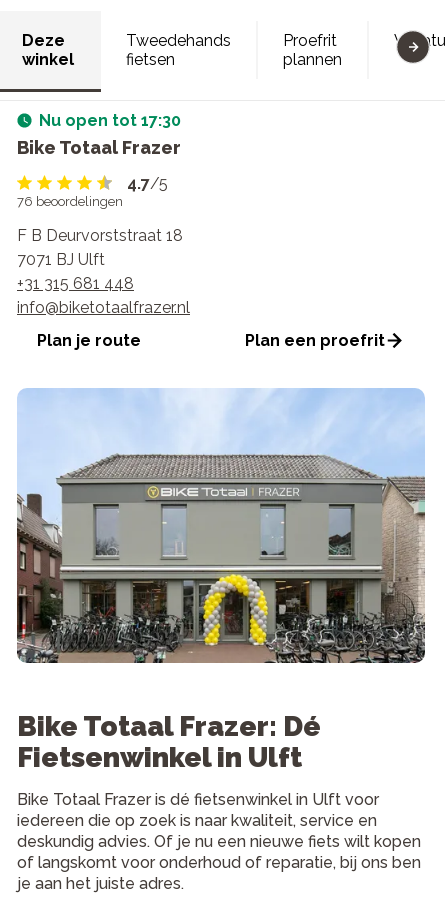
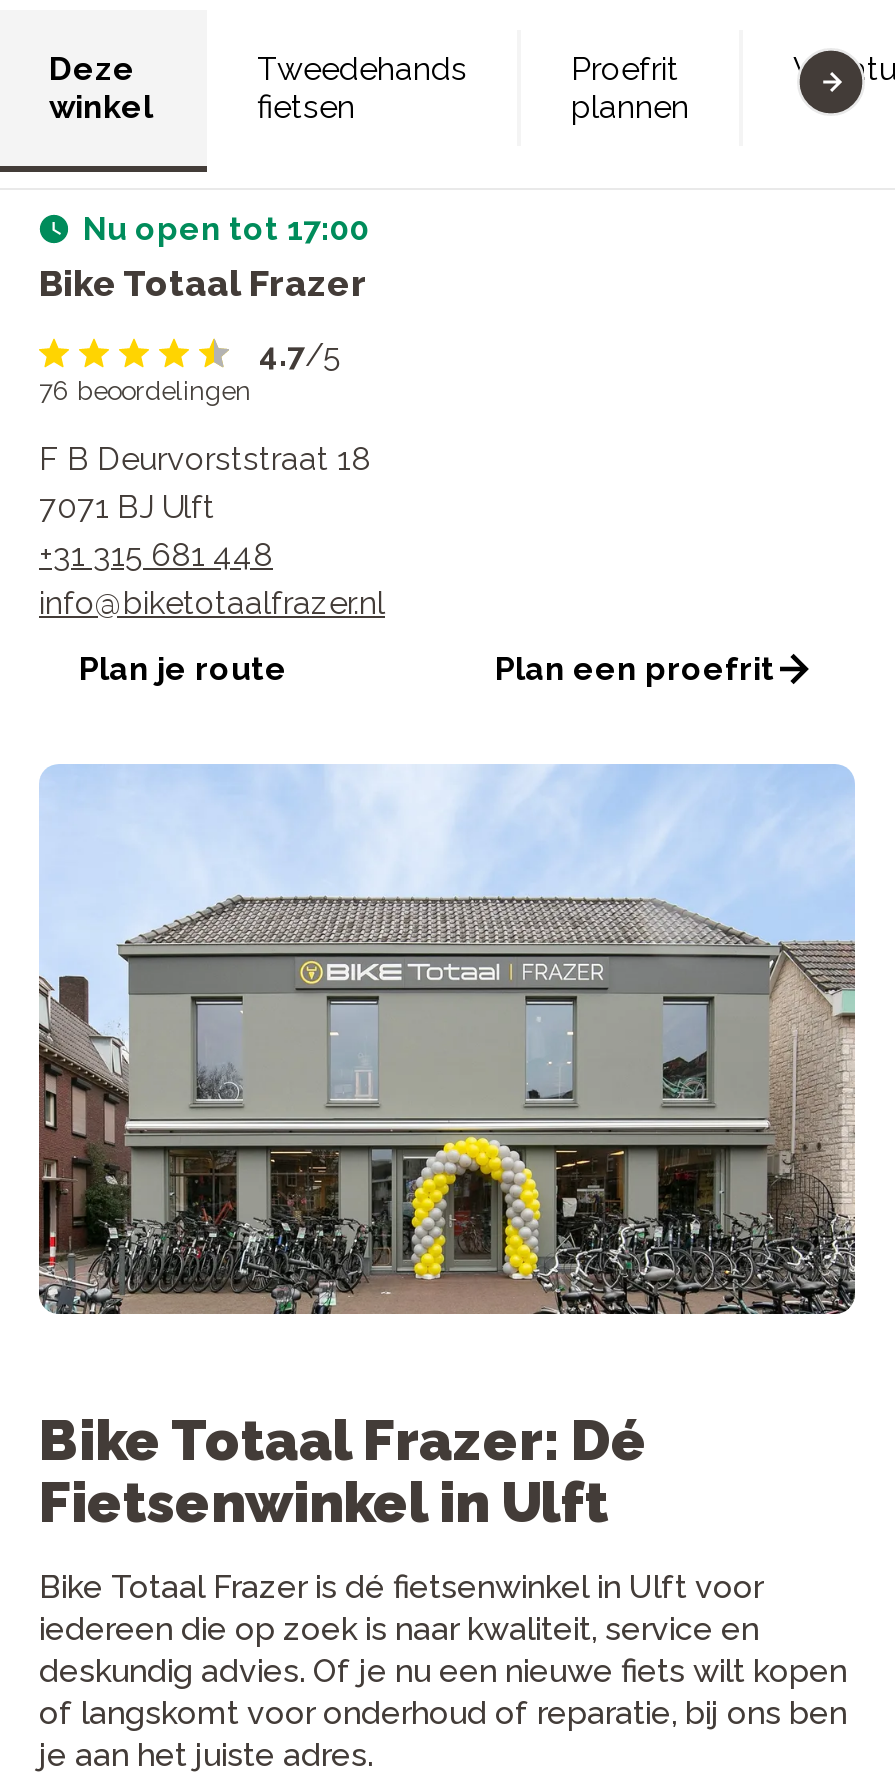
- Nu open tot 17:30
+ Nu open tot 17:00
